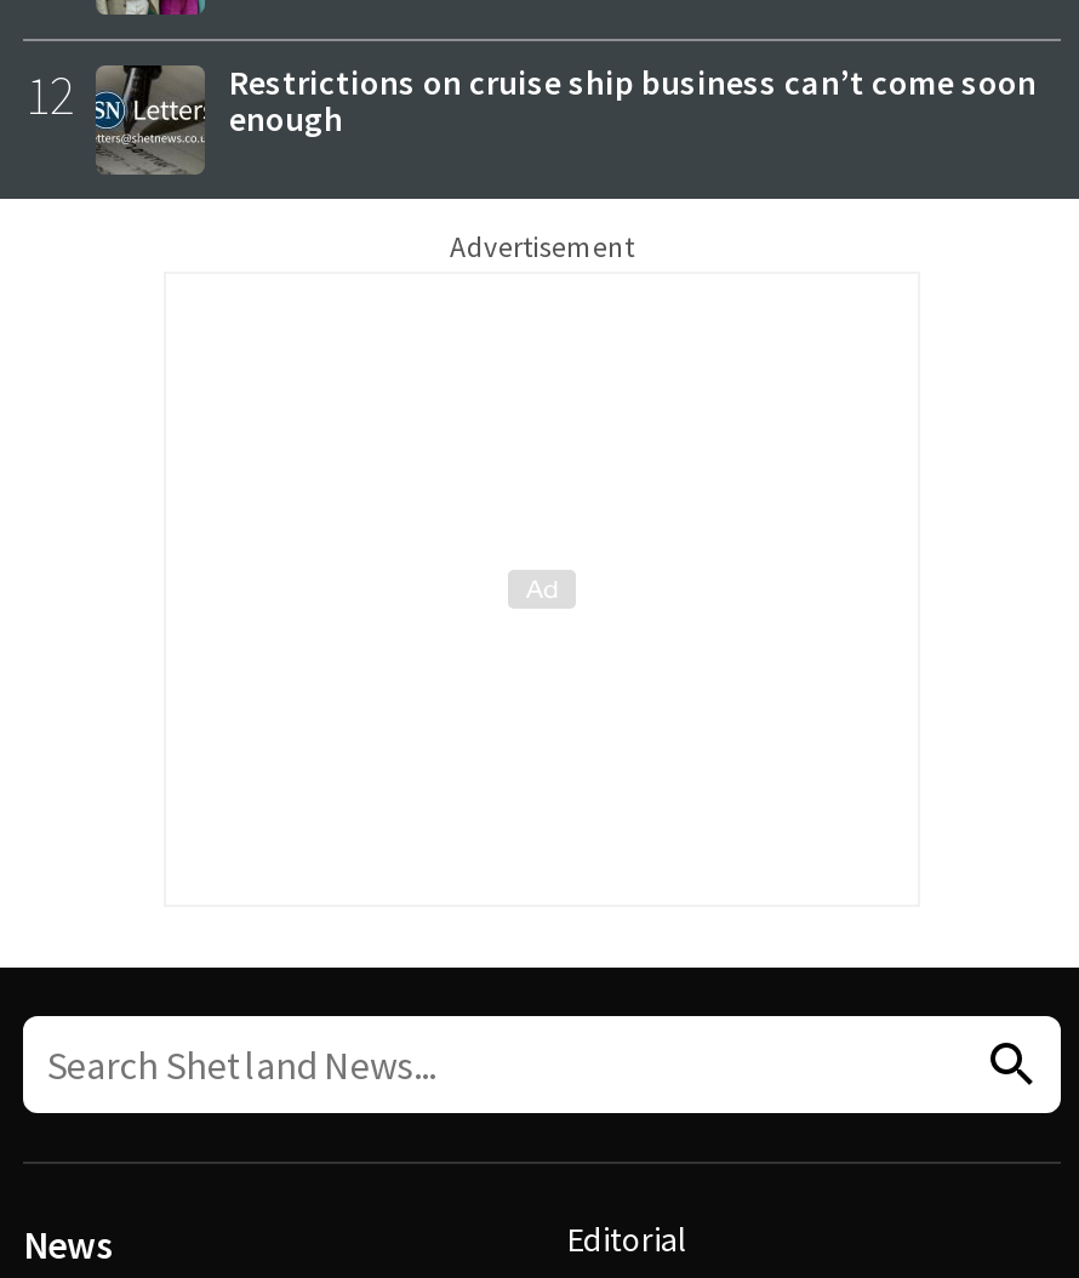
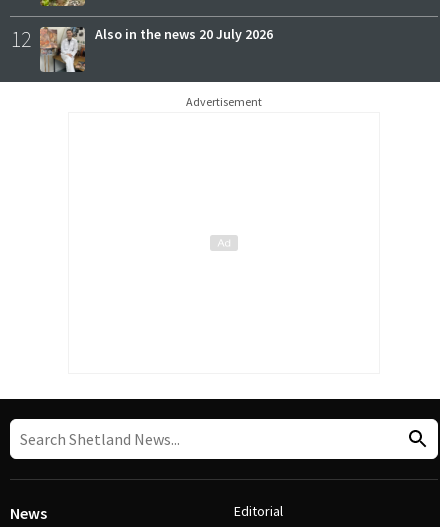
- [image]
- Restrictions on cruise ship business can’t come soon
- enough
+ [image]
+ Also in the news 20 July 2026
